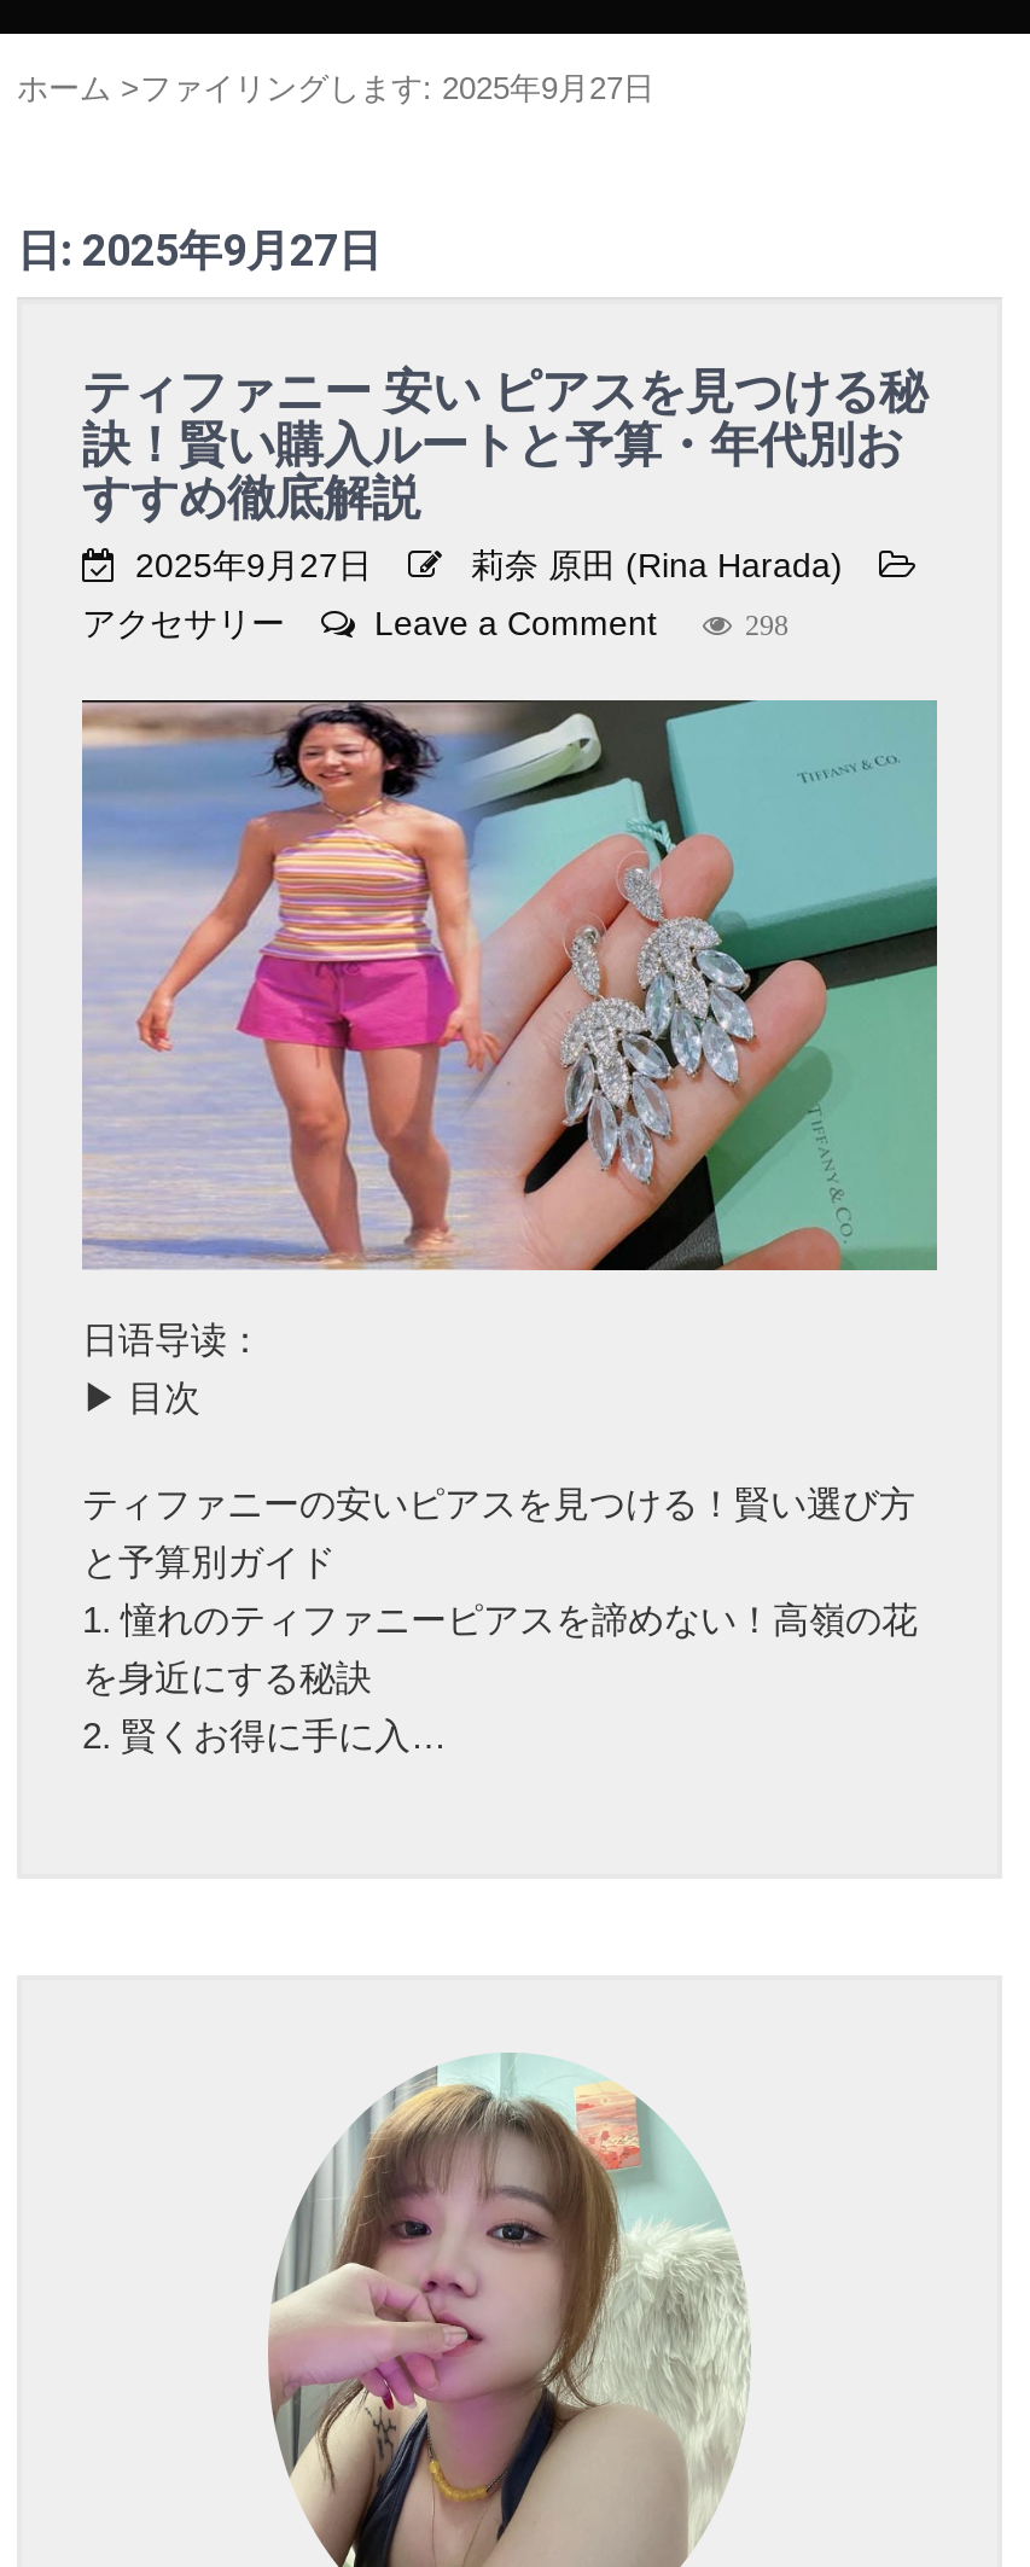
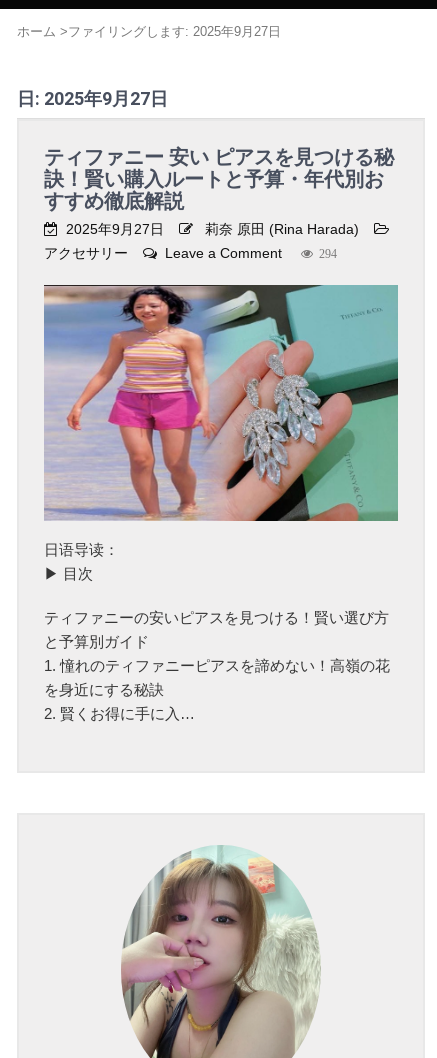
- 298
+ 294
